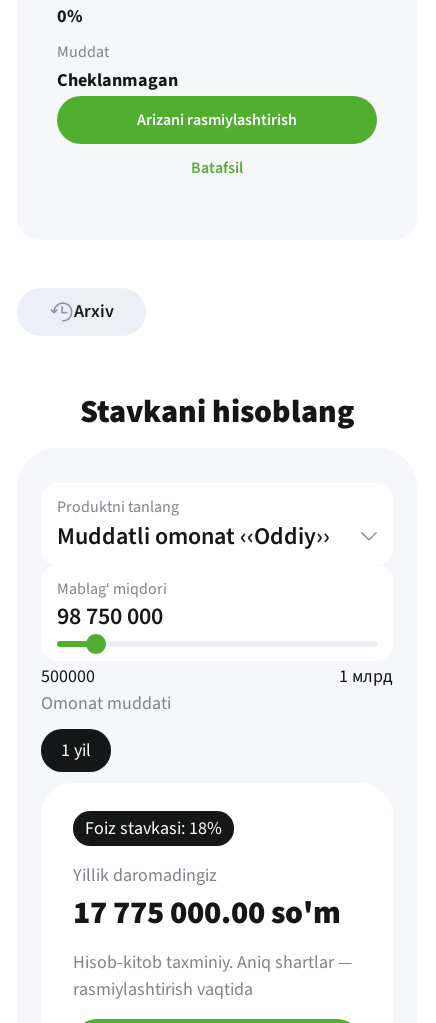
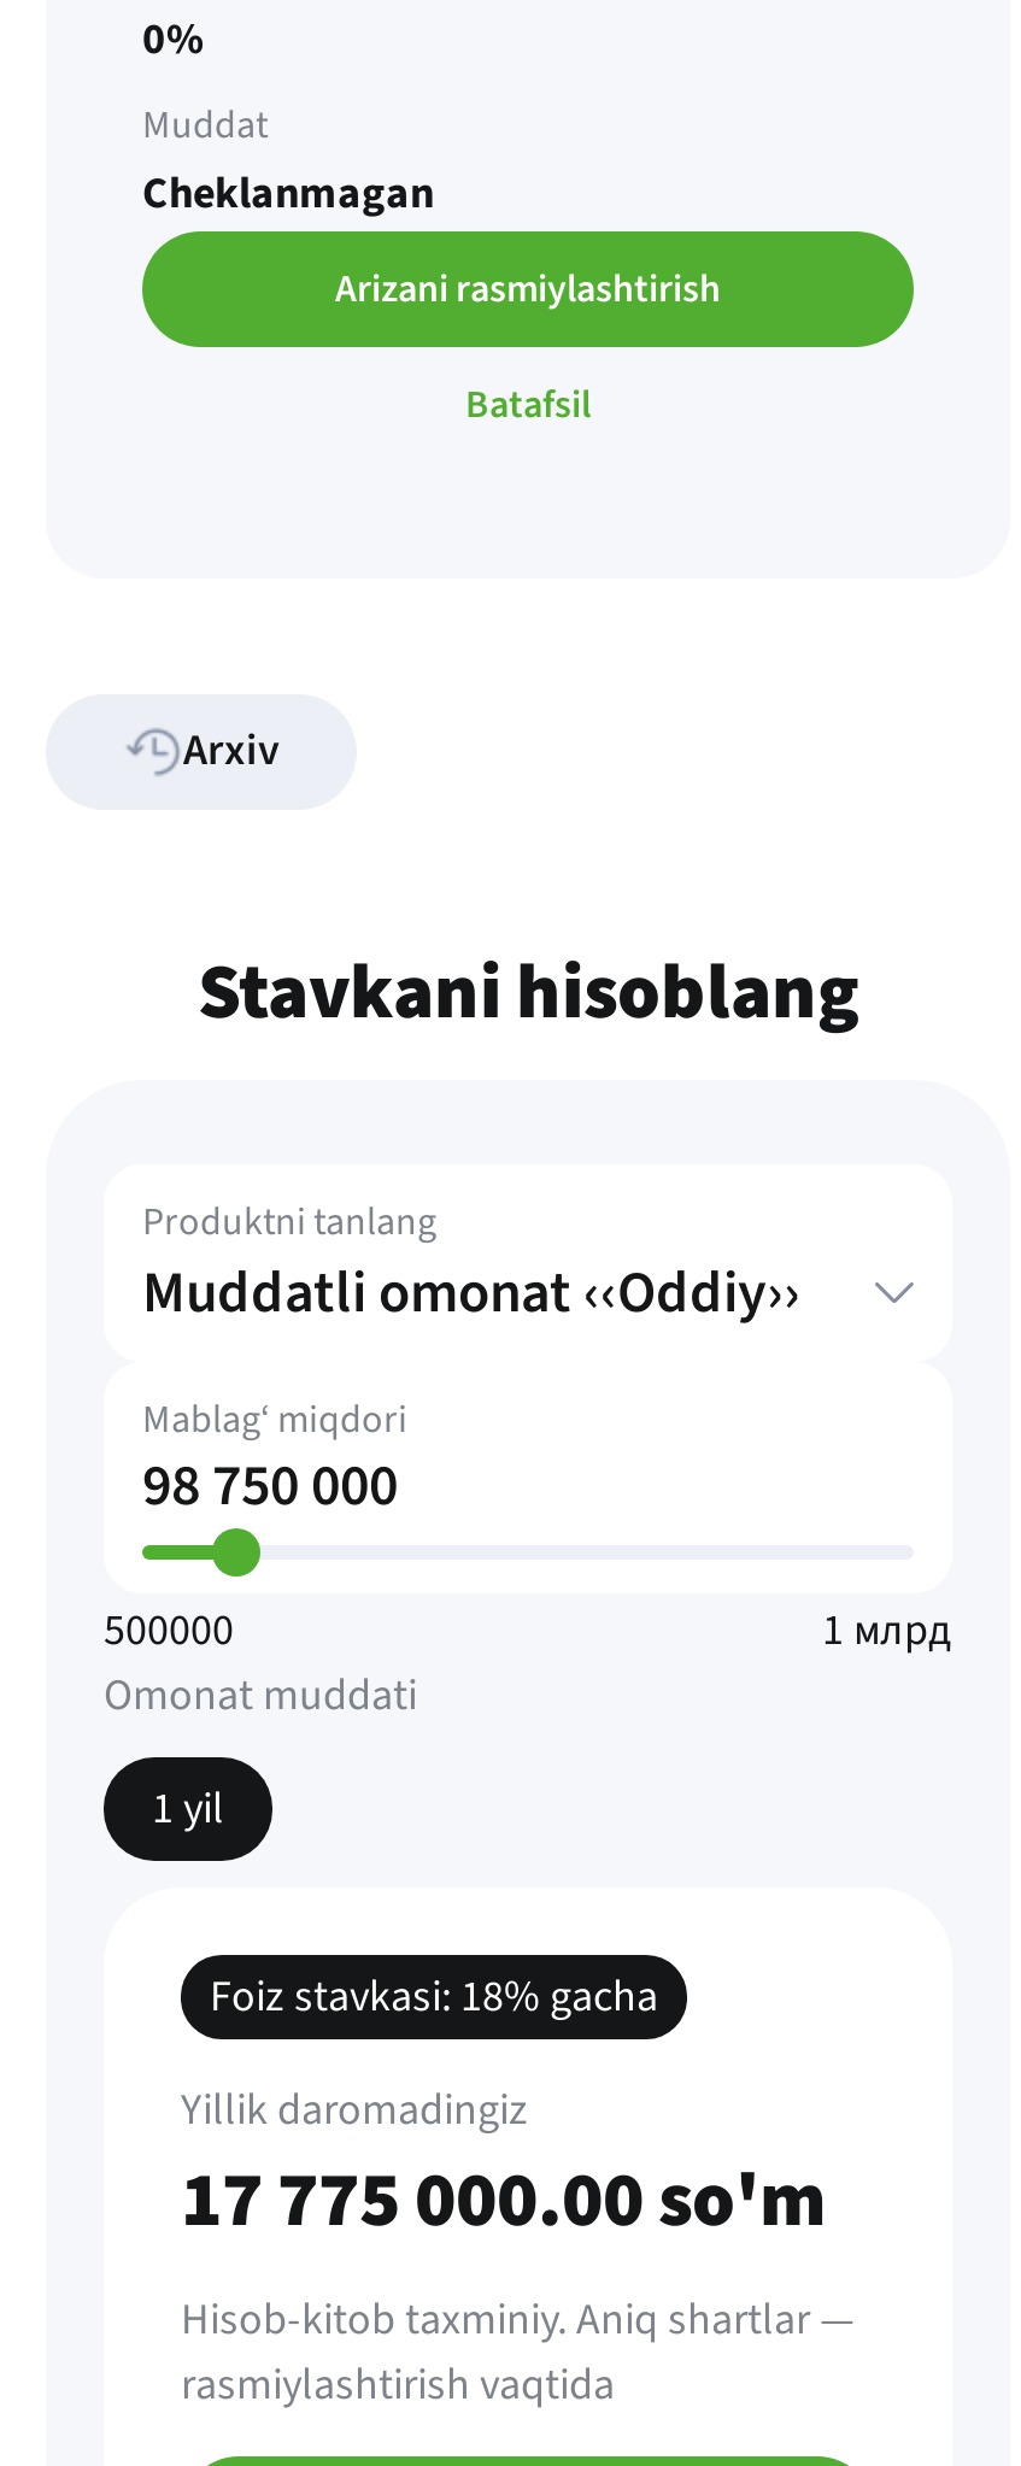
- Foiz stavkasi: 18%
+ Foiz stavkasi: 18% gacha
